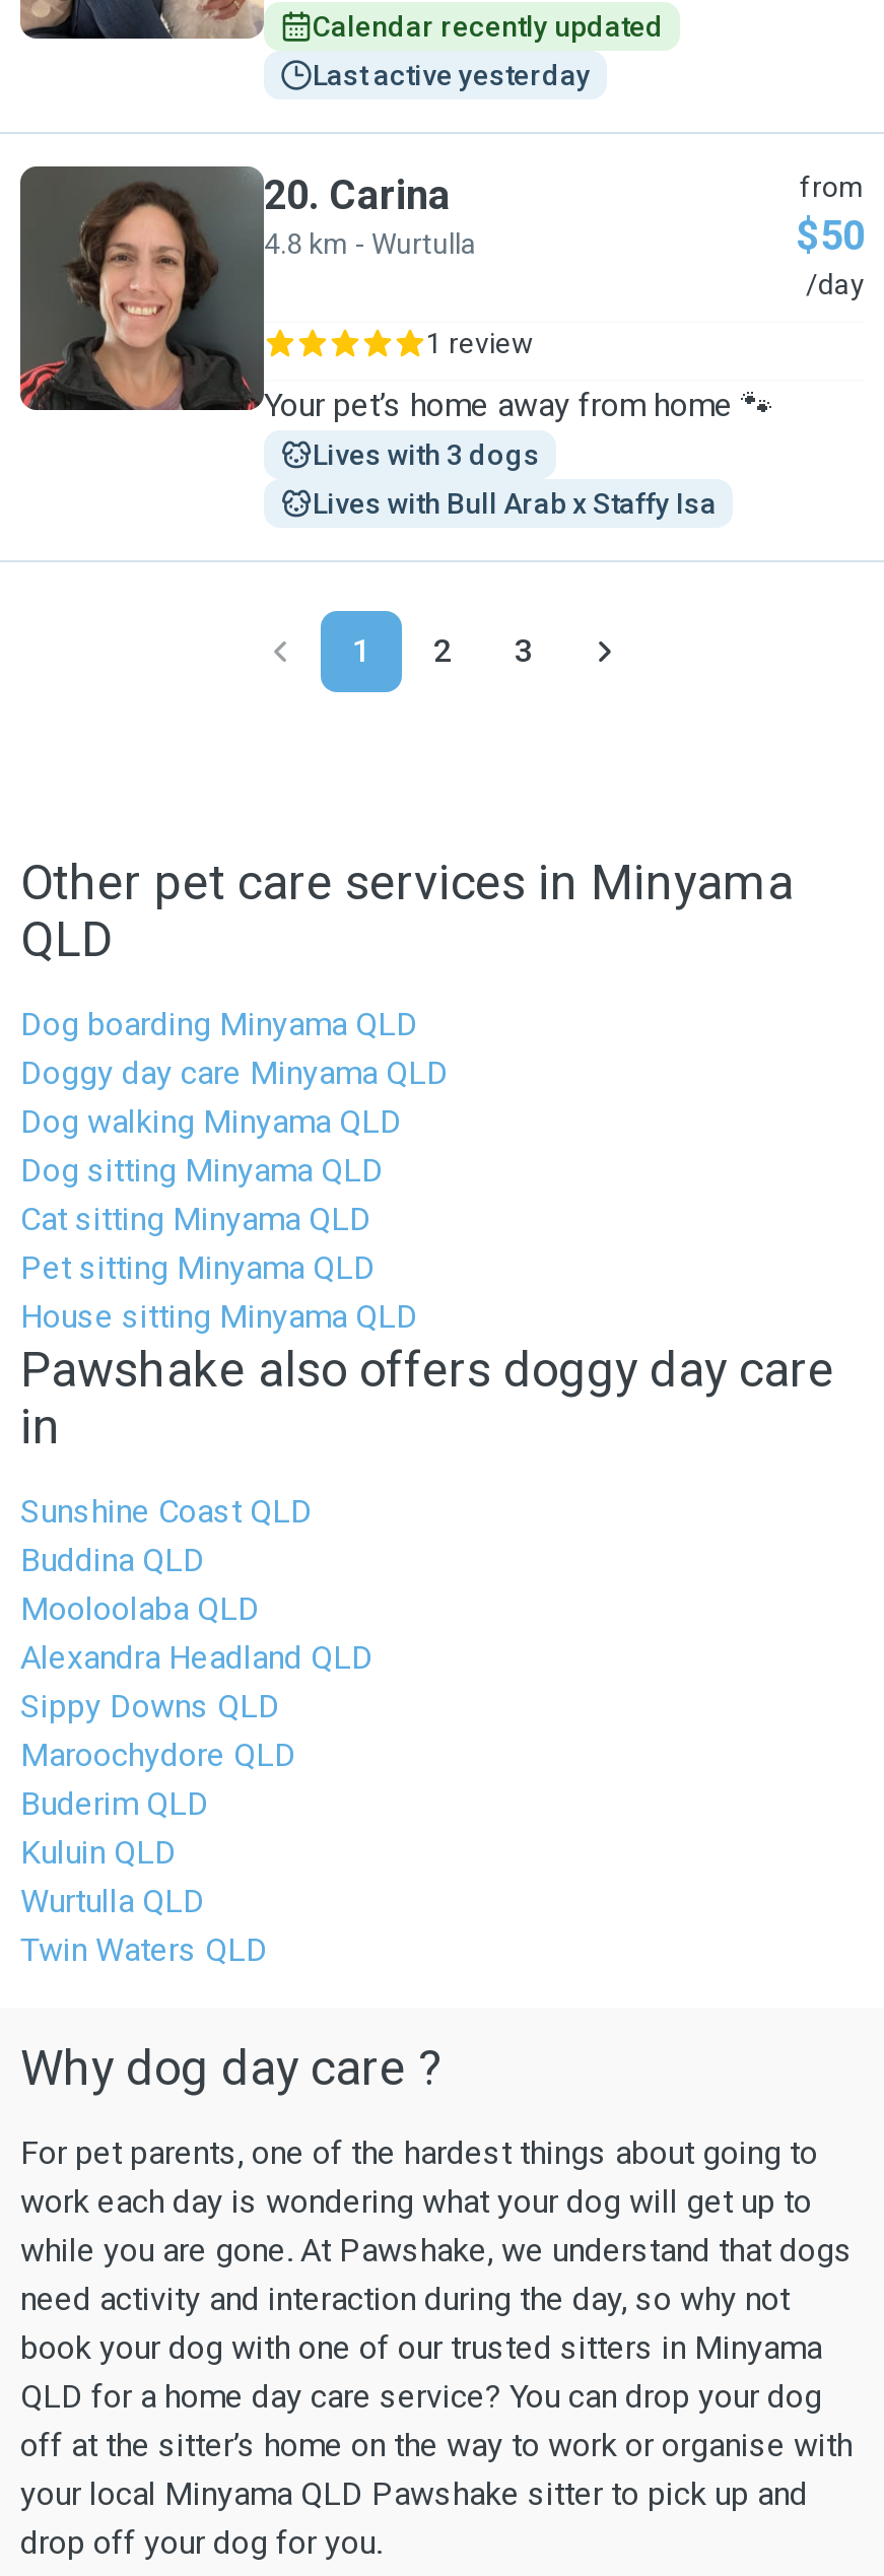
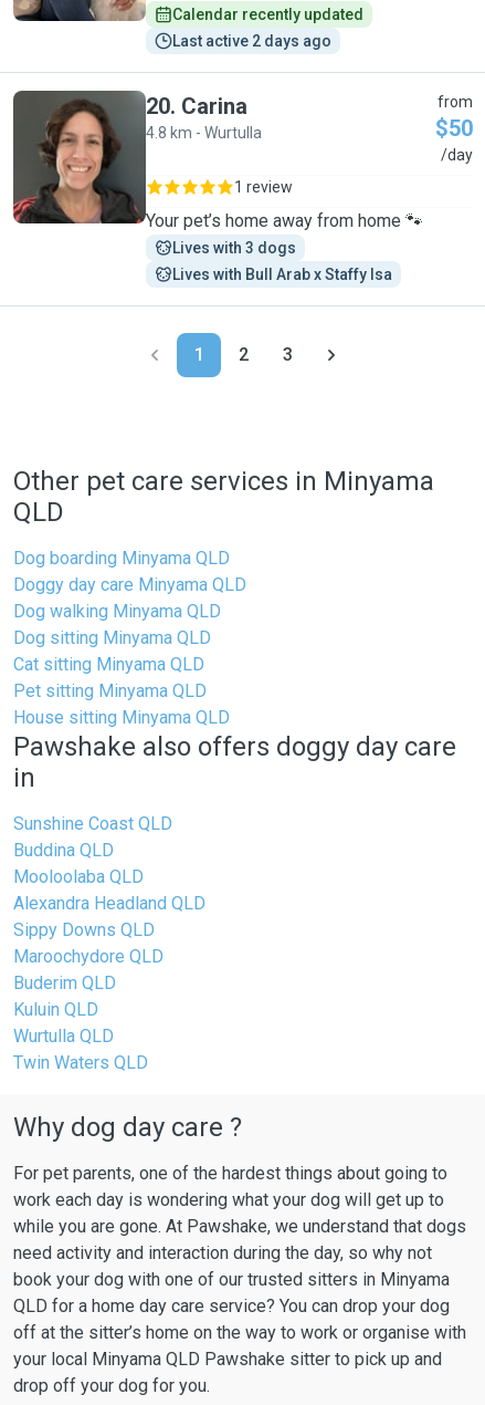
- Last active yesterday
+ Last active 2 days ago
